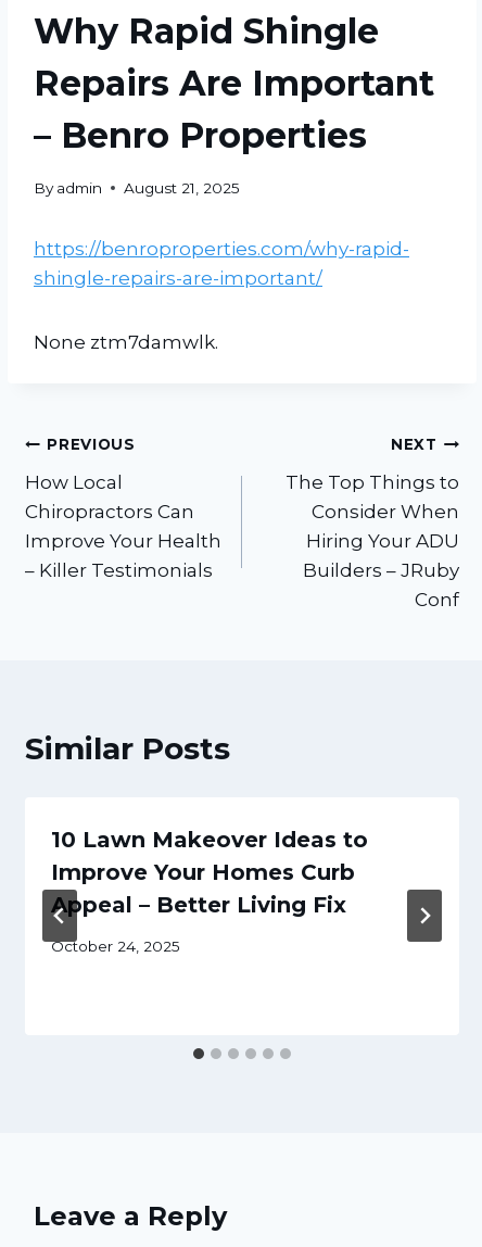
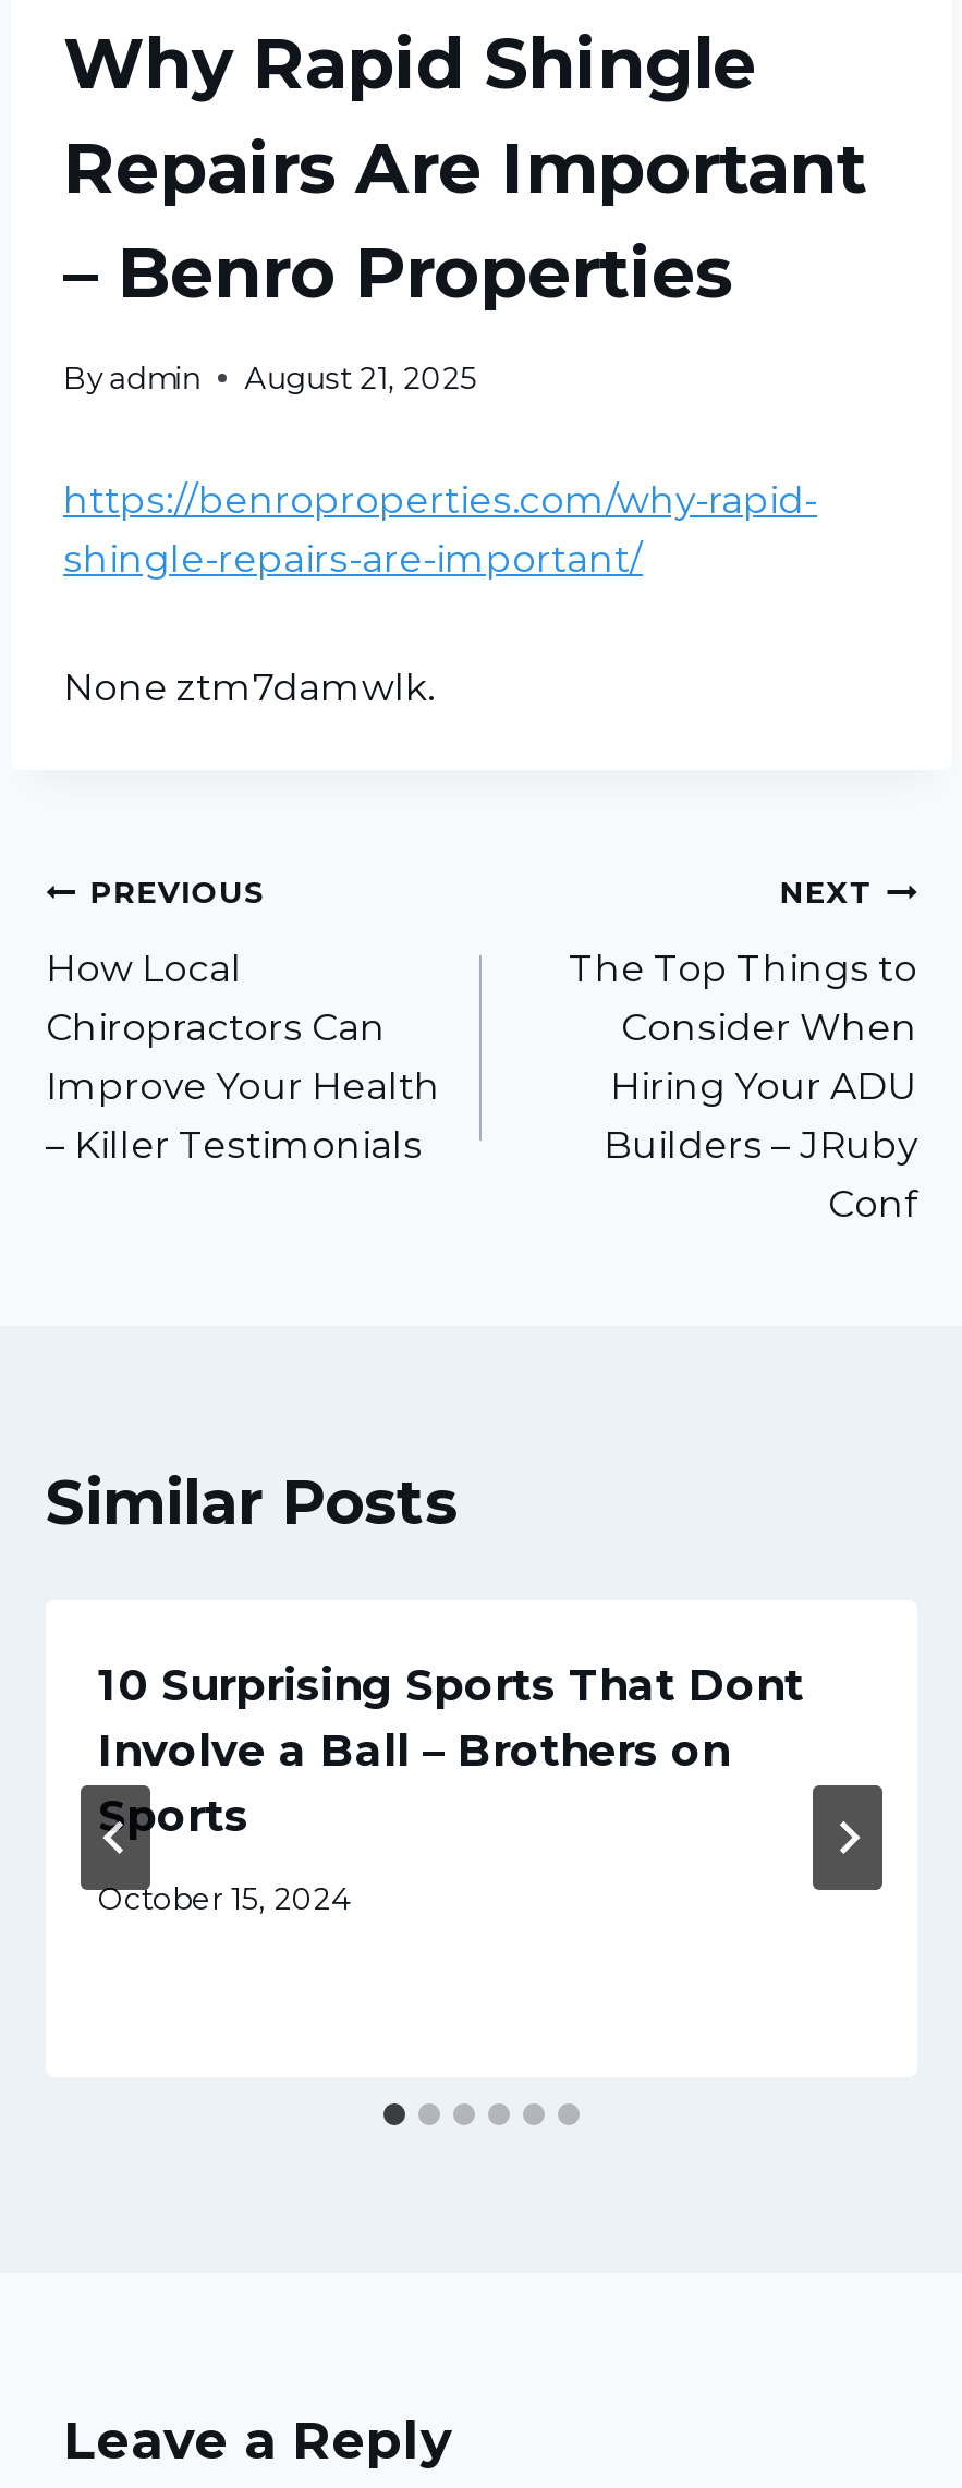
- 10 Lawn Makeover Ideas to
- Improve Your Homes Curb
- Appeal – Better Living Fix
+ 10 Surprising Sports That Dont
+ Involve a Ball – Brothers on
+ Sports

- October 24, 2025
+ October 15, 2024
